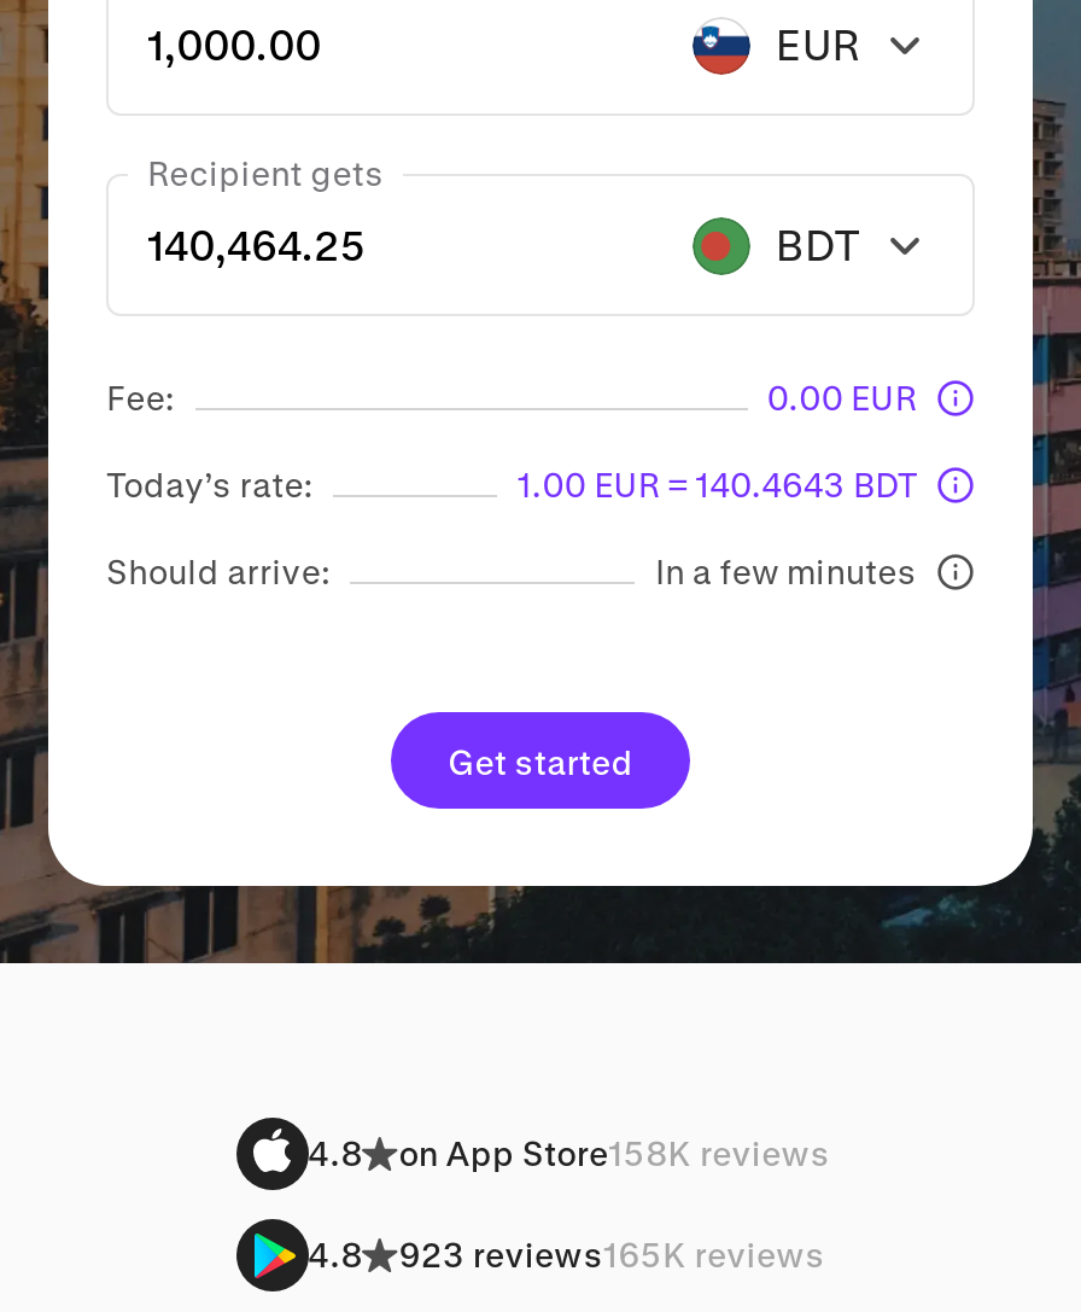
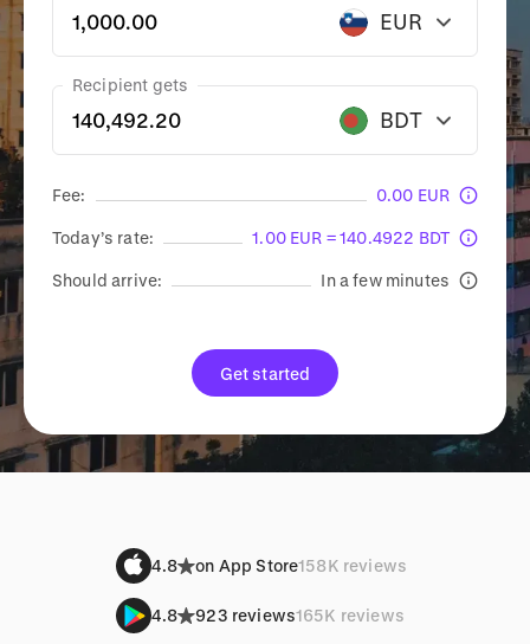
- 1.00 EUR = 140.4643 BDT
+ 1.00 EUR = 140.4922 BDT
